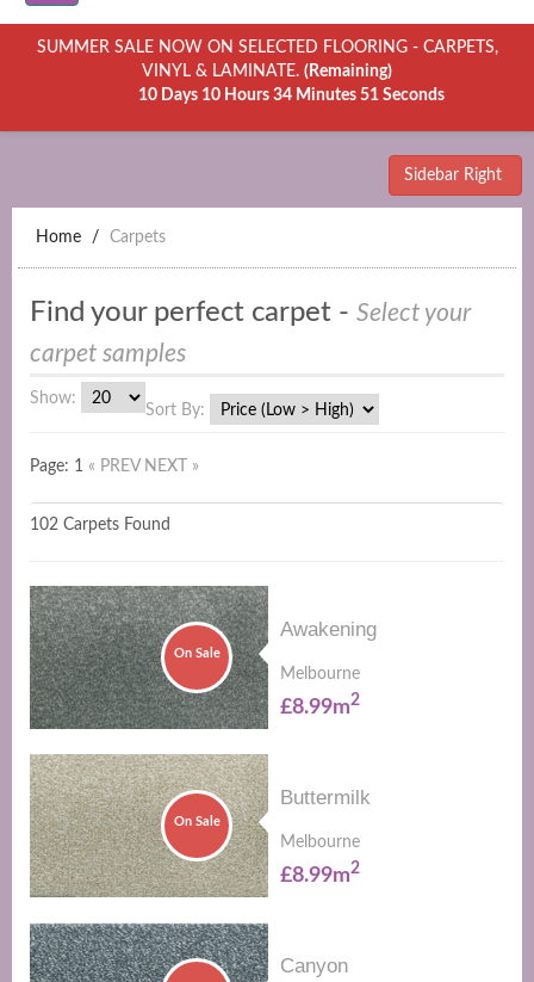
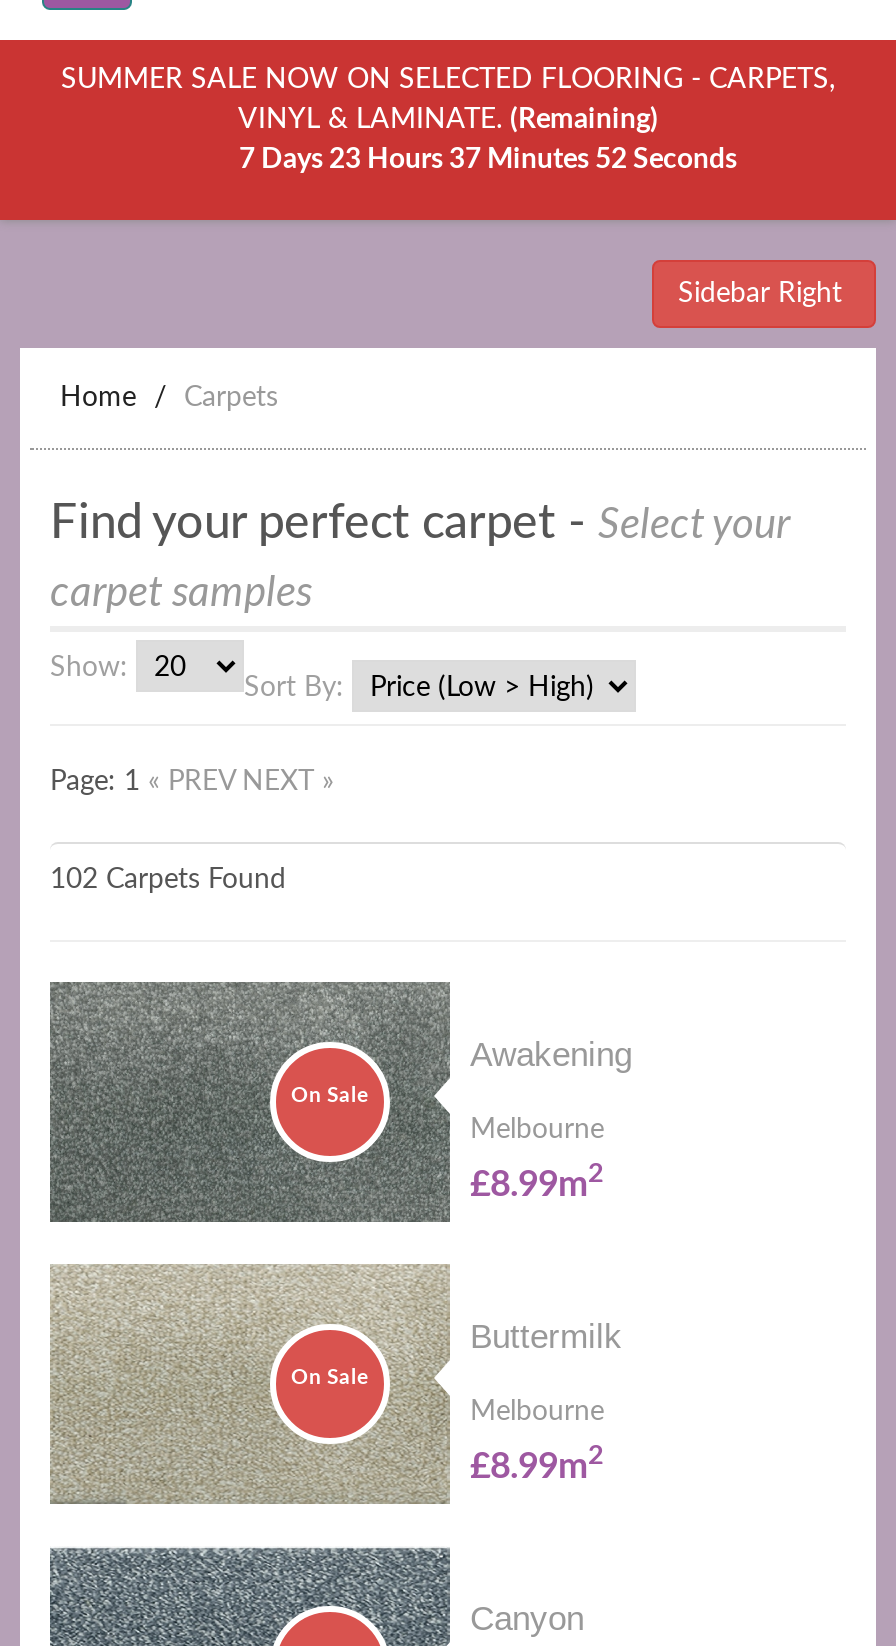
- 10 Days 10 Hours 34 Minutes 51 Seconds
+ 7 Days 23 Hours 37 Minutes 52 Seconds
